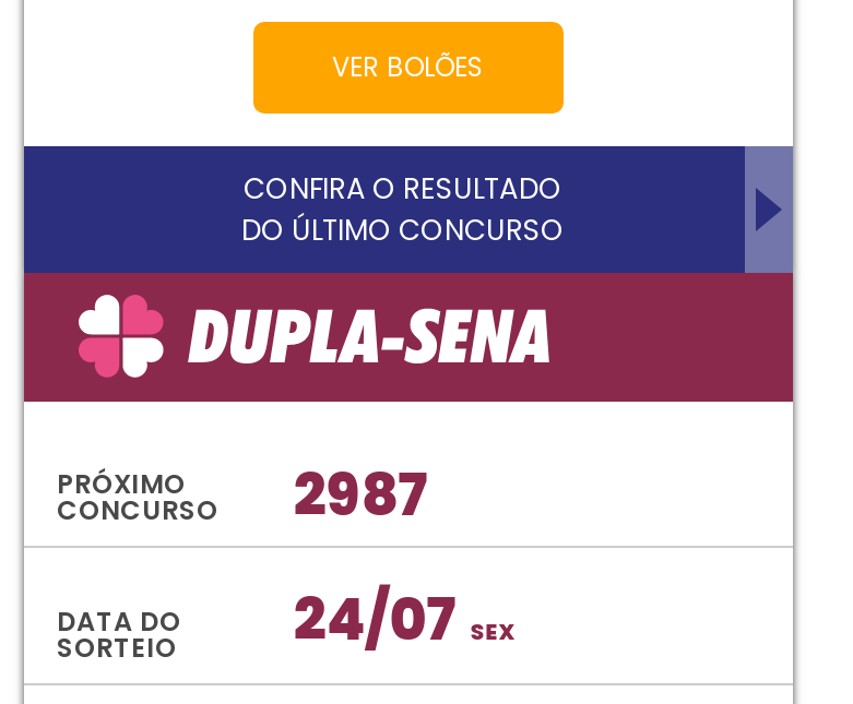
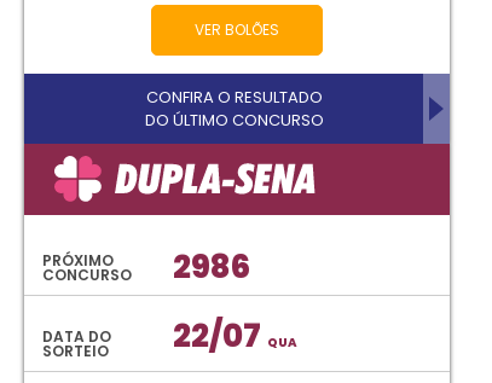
- 2987
+ 2986

- 24/07 SEX
+ 22/07 QUA
